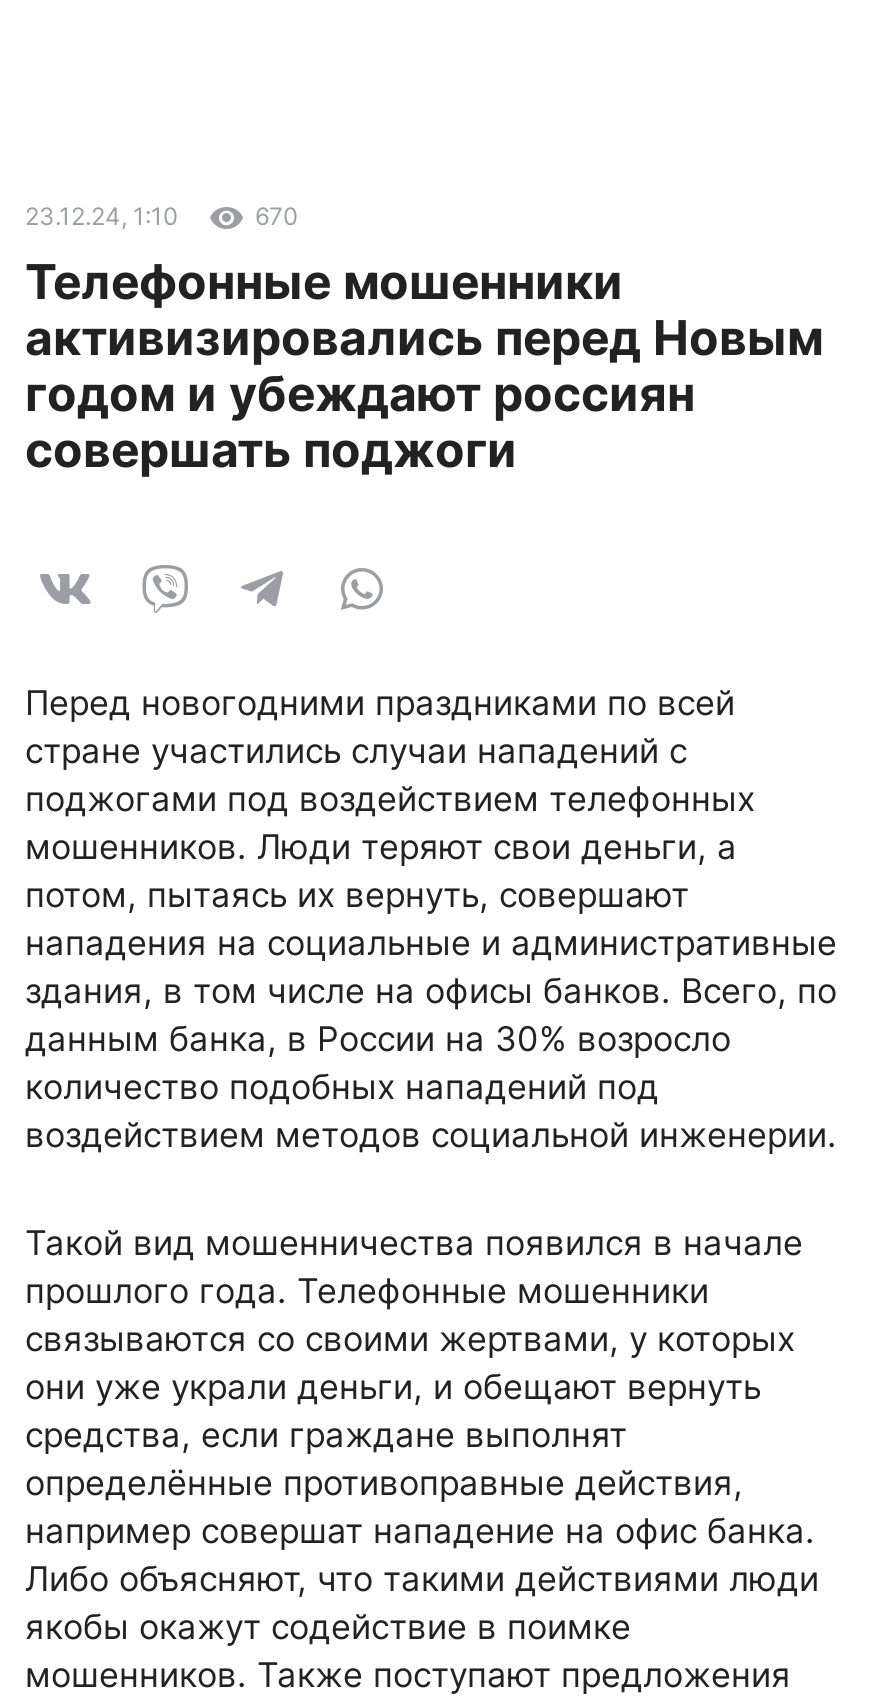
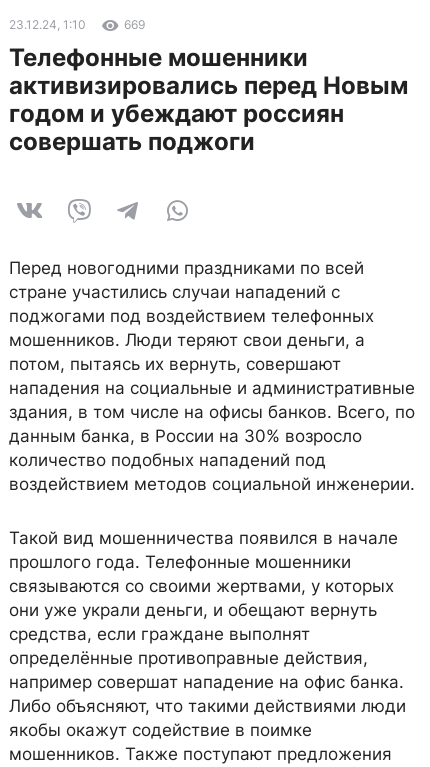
- 670
+ 669
